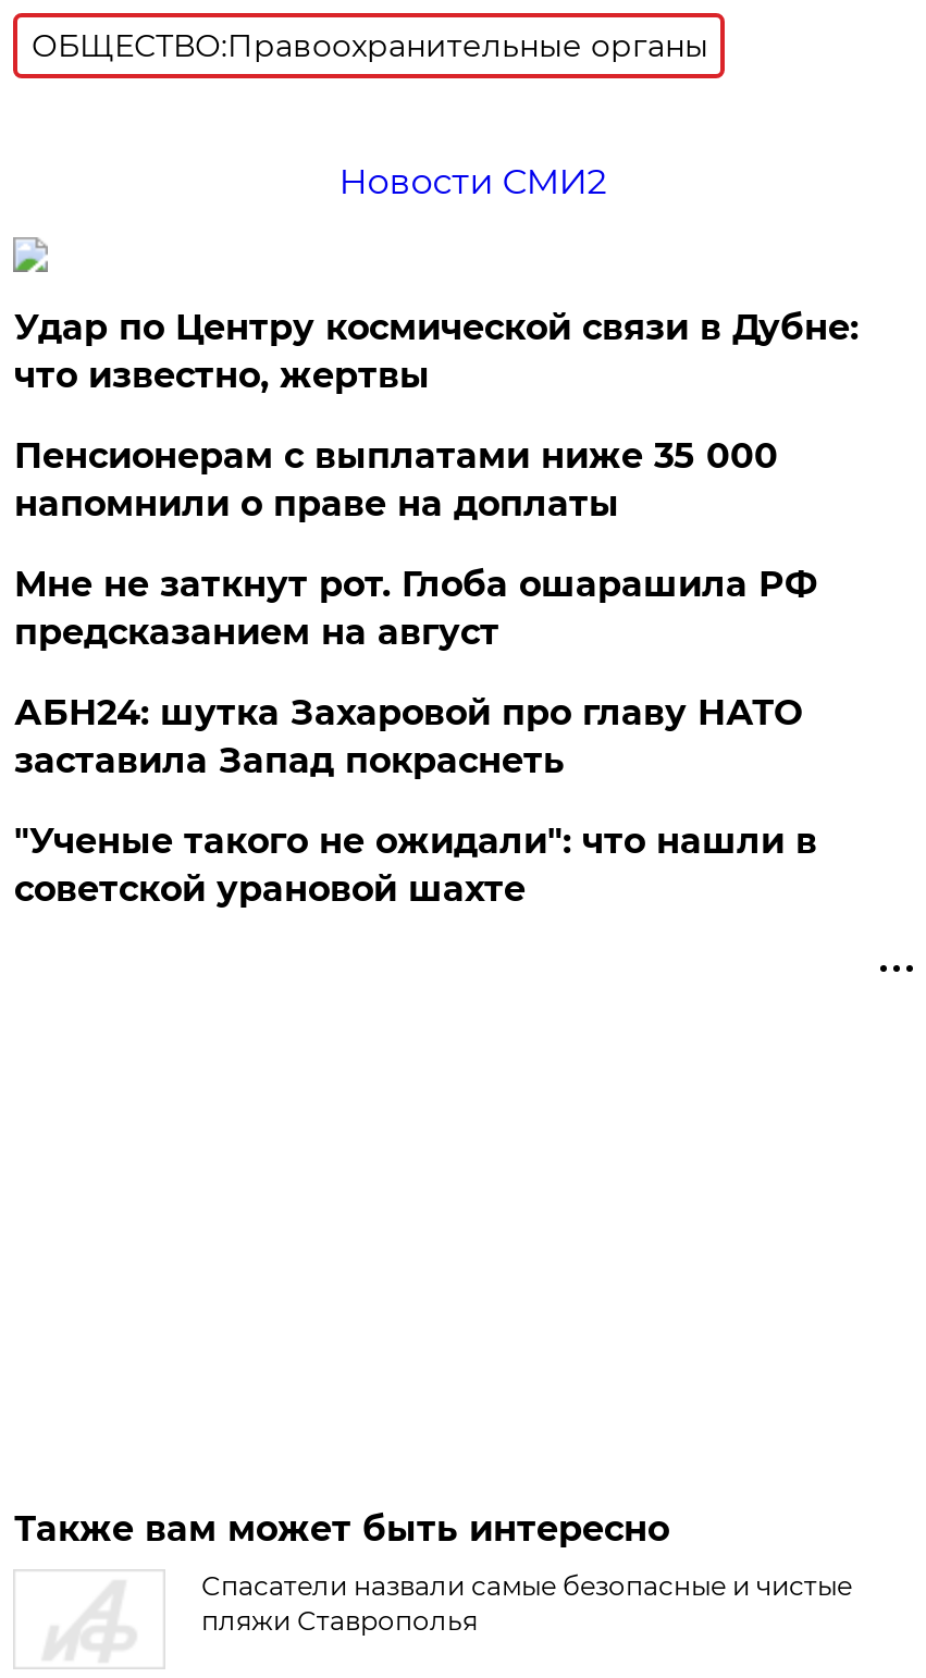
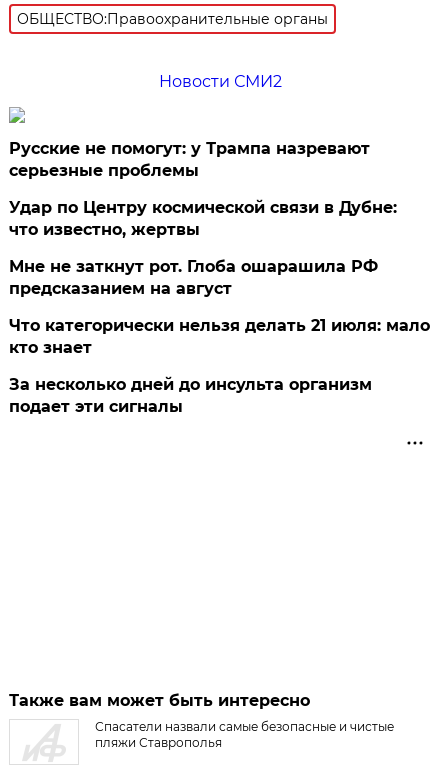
+ Русские не помогут: у Трампа назревают
+ серьезные проблемы

moved down: Удар по Центру космической связи в Дубне: | что известно, жертвы

- Пенсионерам с выплатами ниже 35 000
- напомнили о праве на доплаты

- АБН24: шутка Захаровой про главу НАТО
- заставила Запад покраснеть
+ Что категорически нельзя делать 21 июля: мало
+ кто знает

- "Ученые такого не ожидали": что нашли в
- советской урановой шахте
+ За несколько дней до инсульта организм
+ подает эти сигналы
